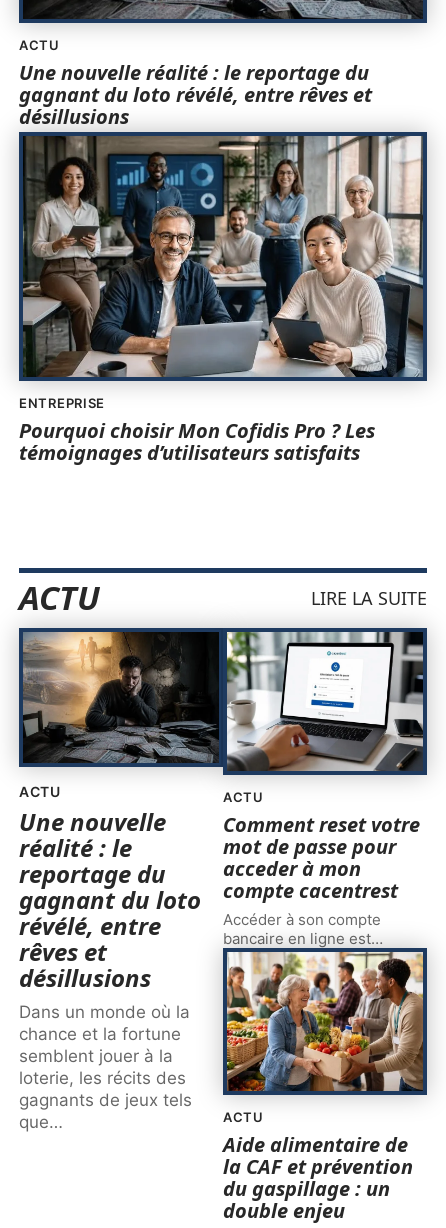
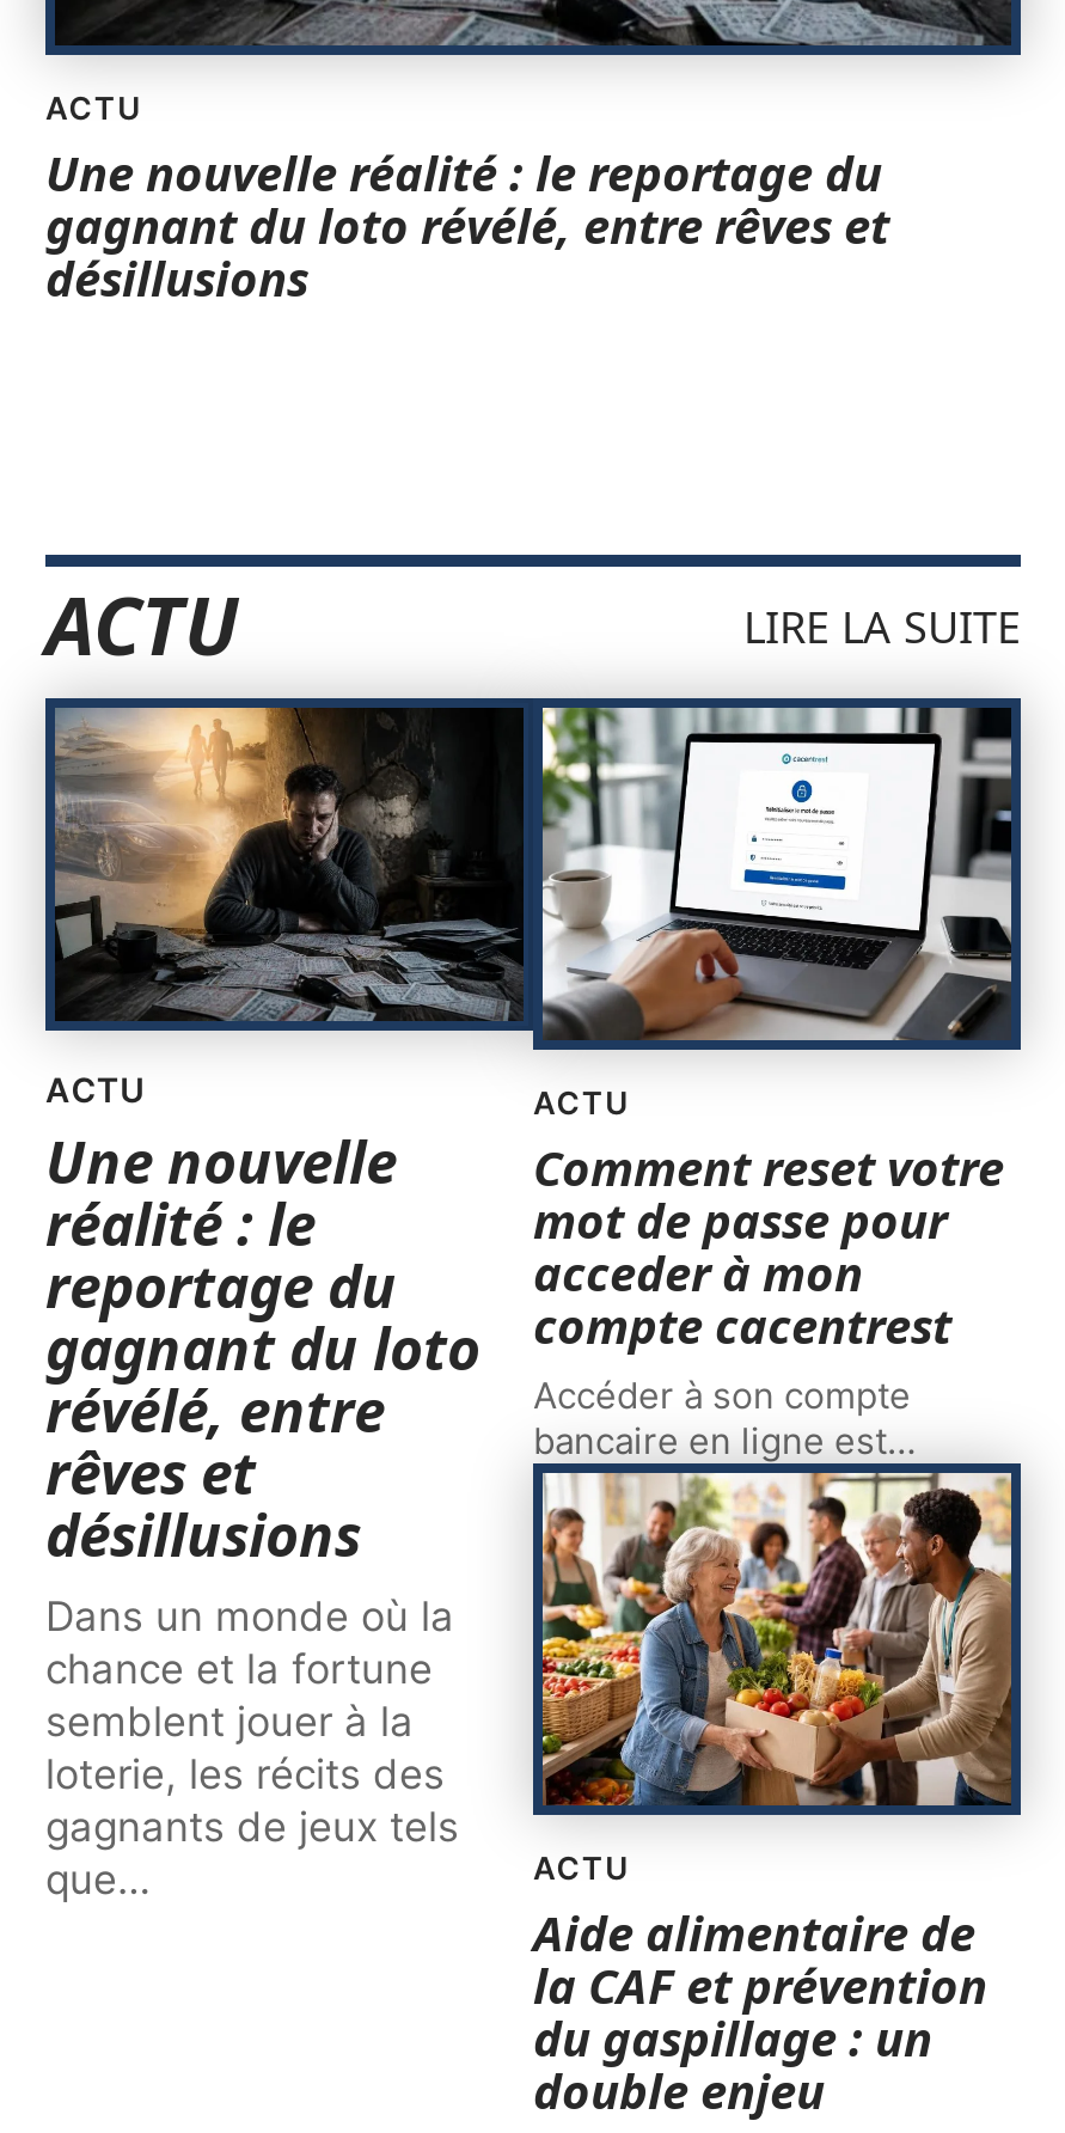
- [image]
- ENTREPRISE
- Pourquoi choisir Mon Cofidis Pro ? Les
- témoignages d’utilisateurs satisfaits
